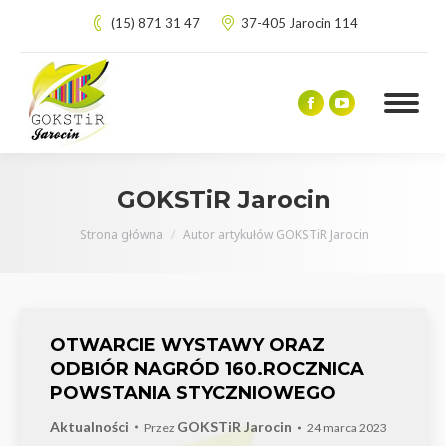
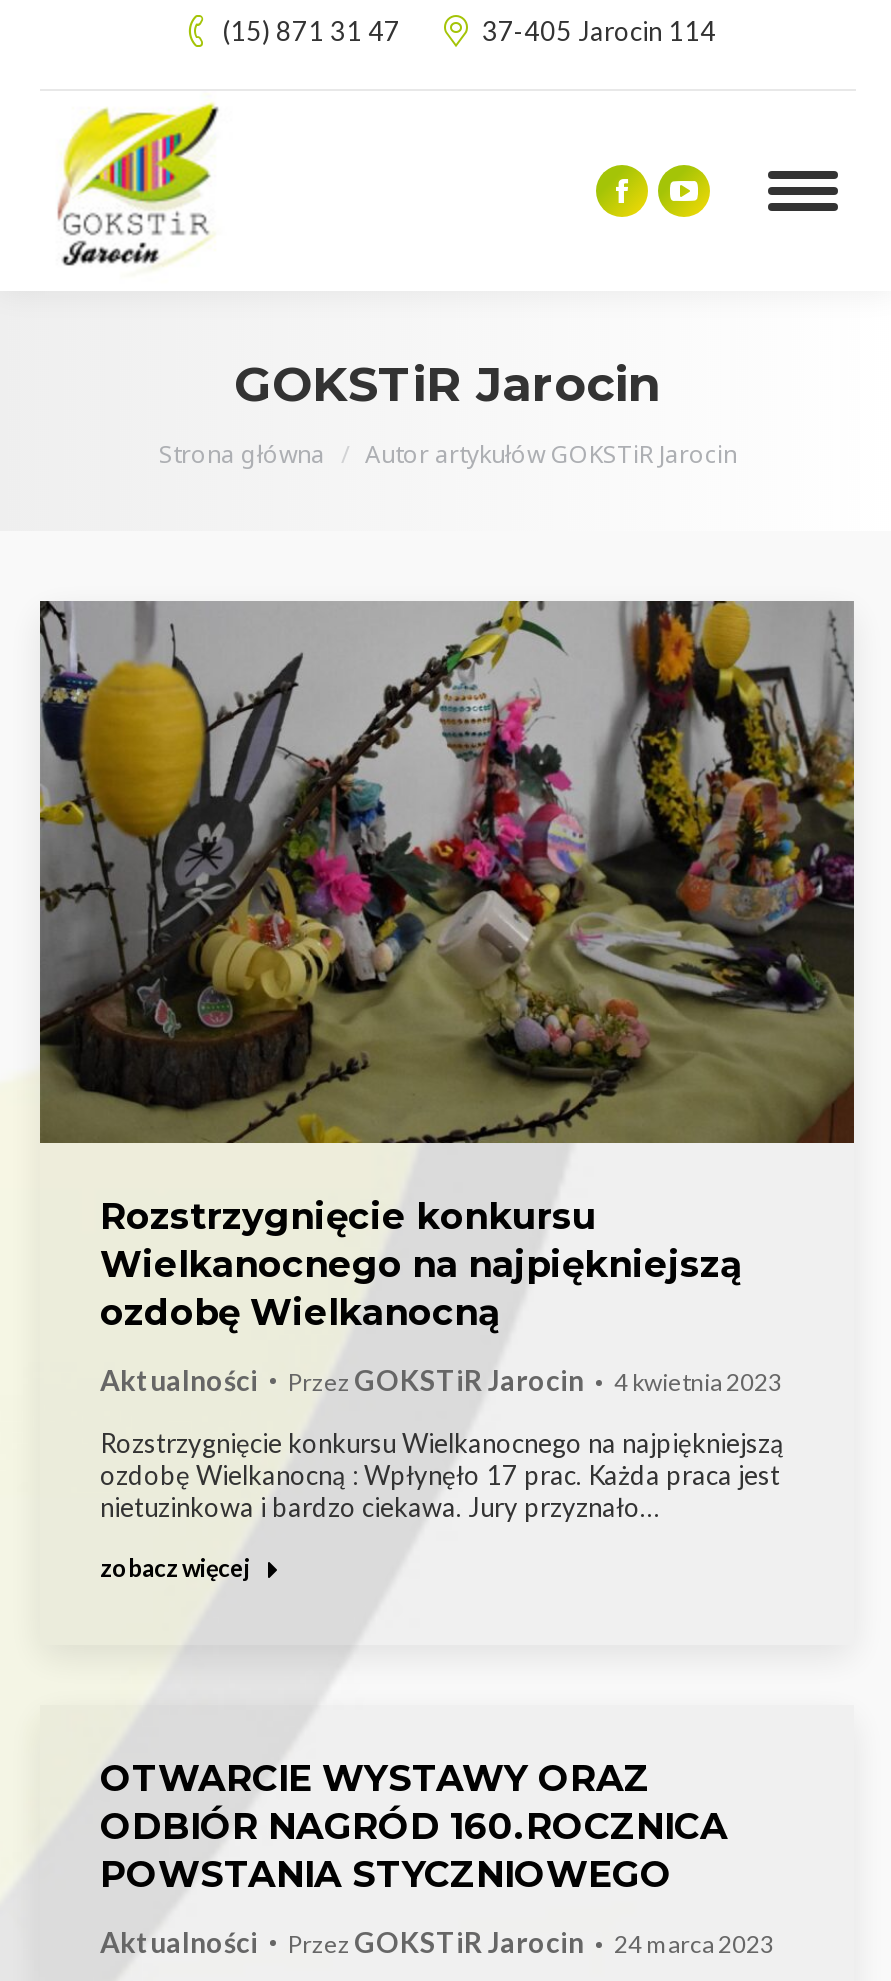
+ [image]
+ Rozstrzygnięcie konkursu
+ Wielkanocnego na najpiękniejszą
+ ozdobę Wielkanocną
+ Aktualności
+ Przez GOKSTiR Jarocin
+ 4 kwietnia 2023
+ Rozstrzygnięcie konkursu Wielkanocnego na najpiękniejszą
+ ozdobę Wielkanocną : Wpłynęło 17 prac. Każda praca jest
+ nietuzinkowa i bardzo ciekawa. Jury przyznało…
+ zobacz więcej
